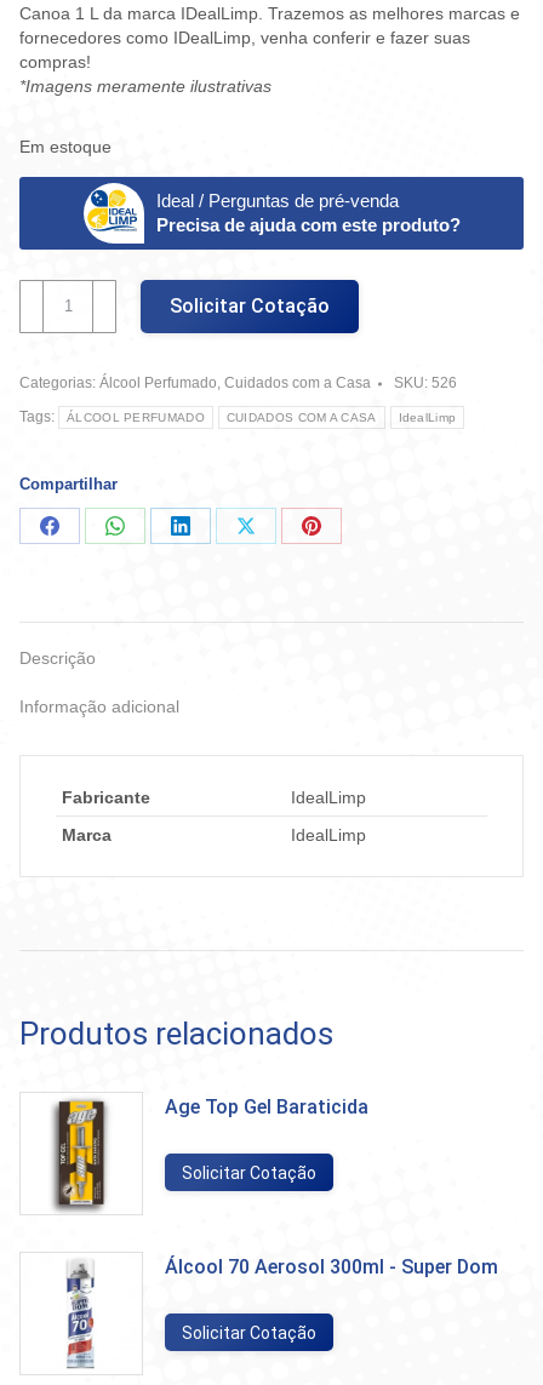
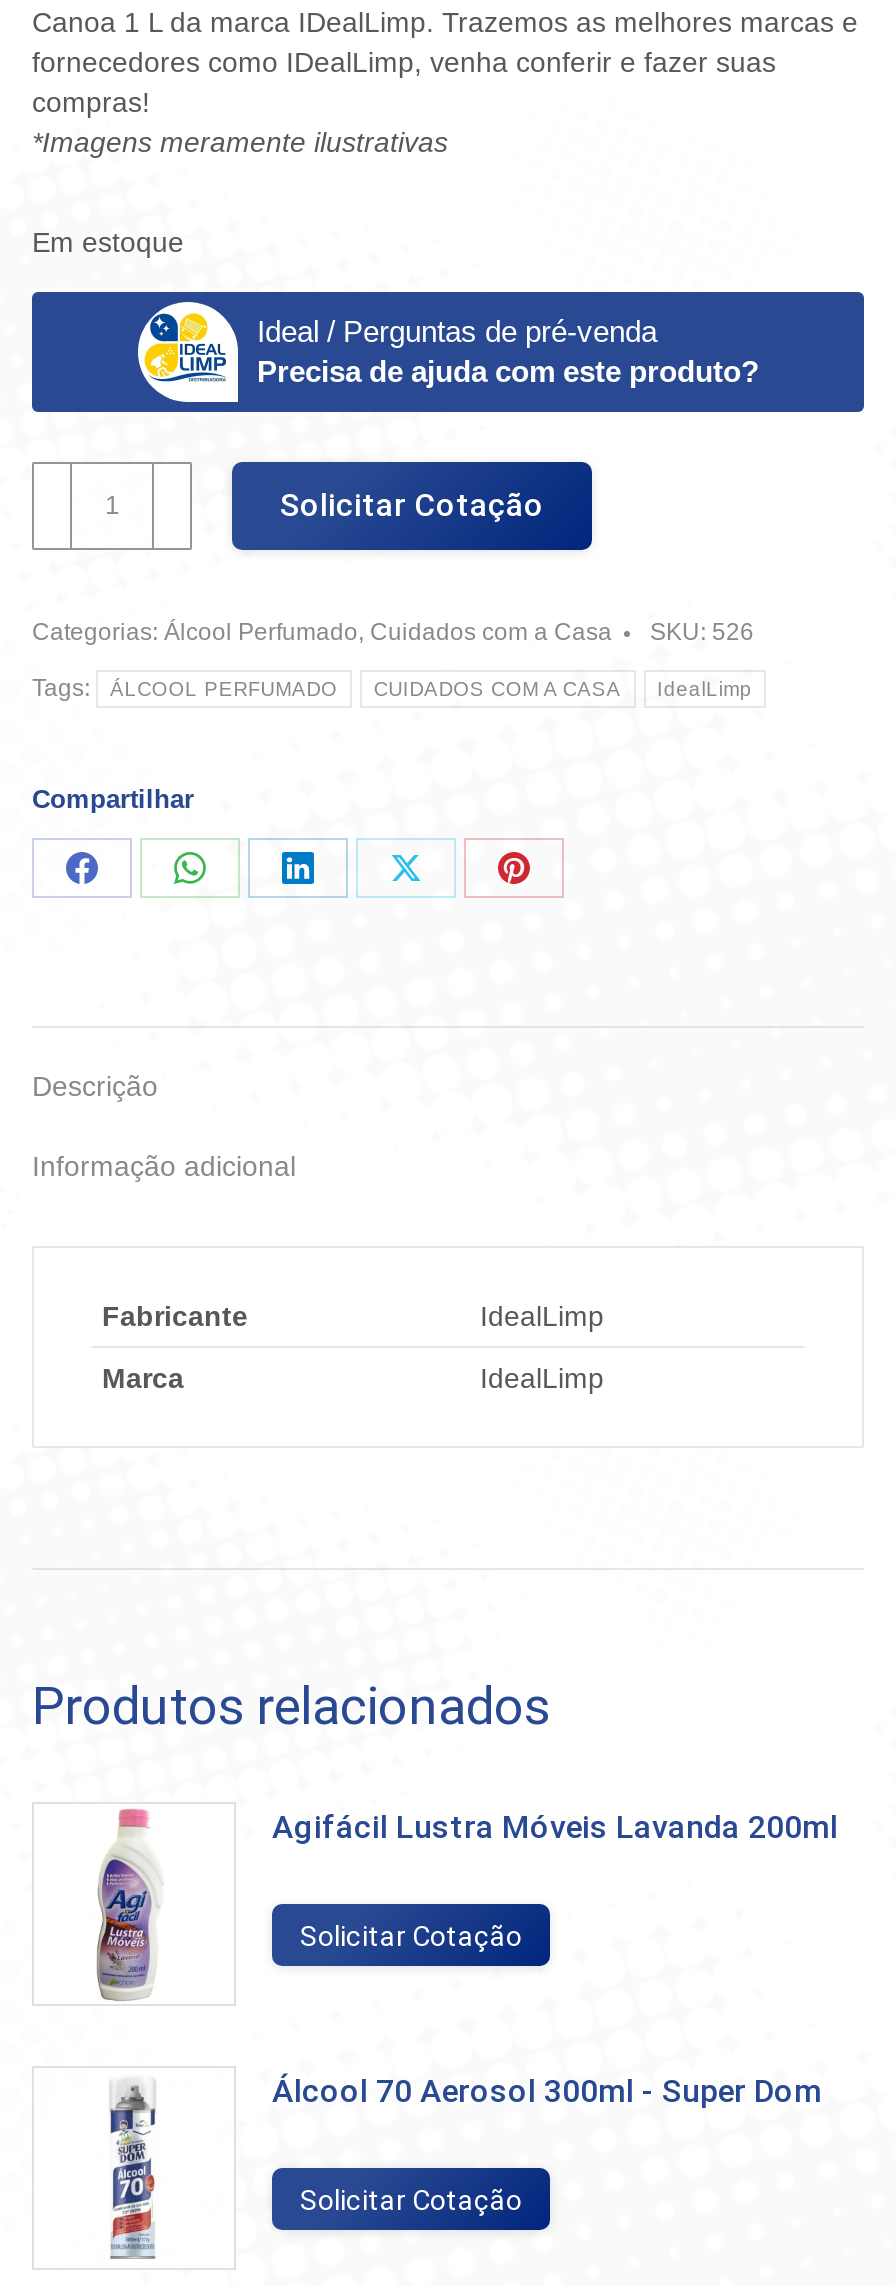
- [image]
+ [image]

- Age Top Gel Baraticida
+ Agifácil Lustra Móveis Lavanda 200ml
